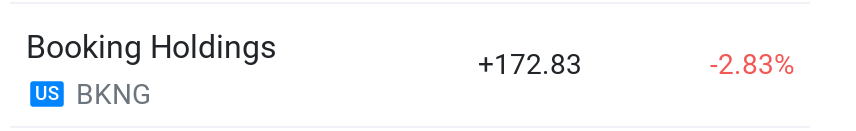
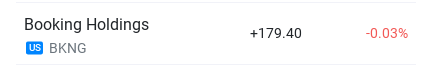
- +172.83
- -2.83%
+ +179.40
+ -0.03%
